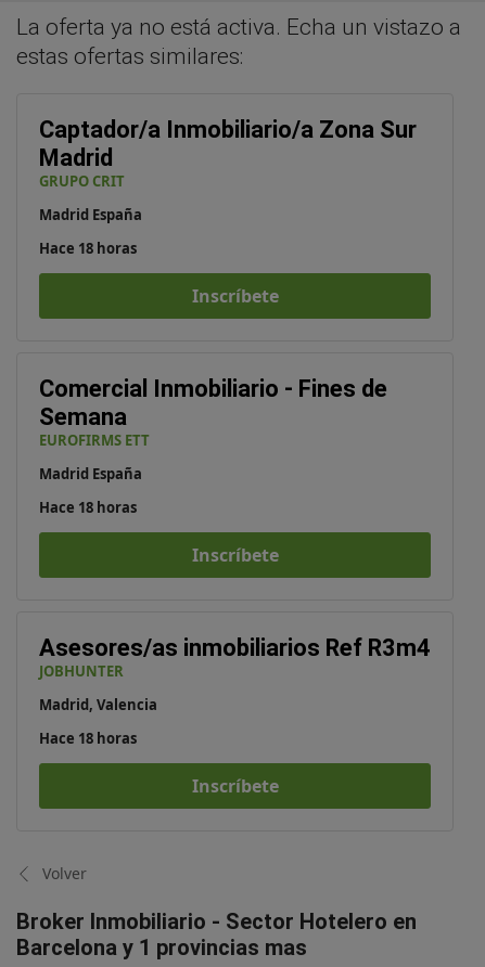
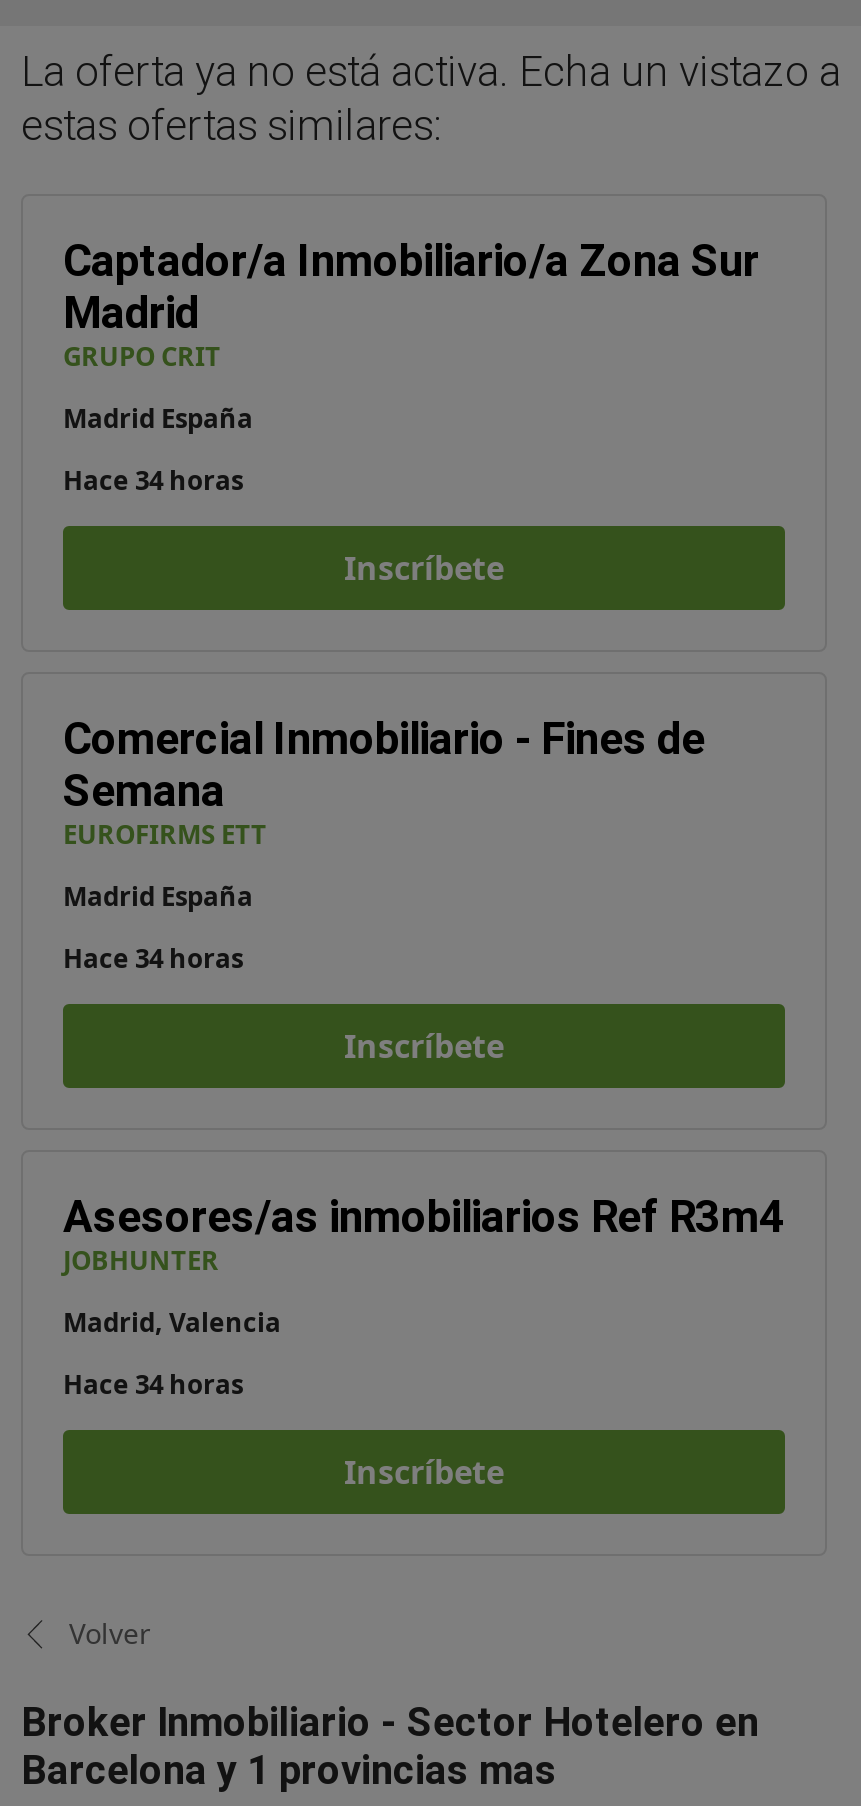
- Hace 18 horas
+ Hace 34 horas

- Hace 18 horas
+ Hace 34 horas

- Hace 18 horas
+ Hace 34 horas
